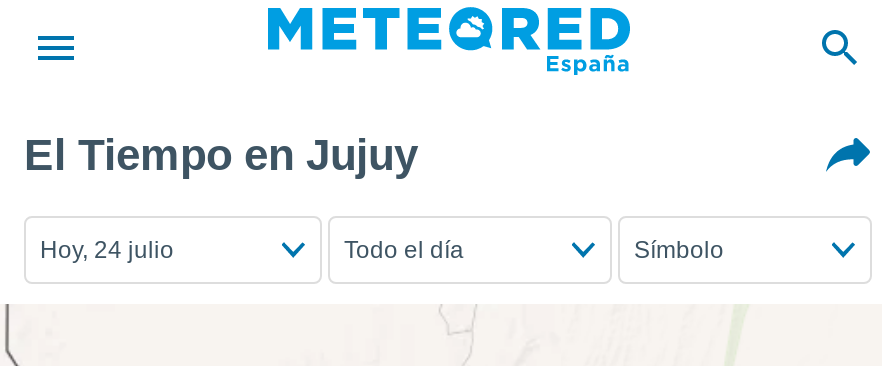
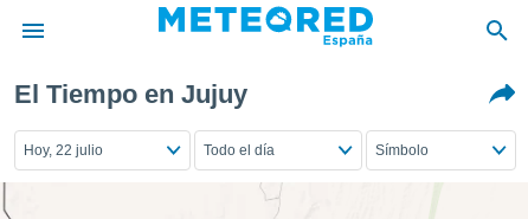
- Hoy, 24 julio
+ Hoy, 22 julio
